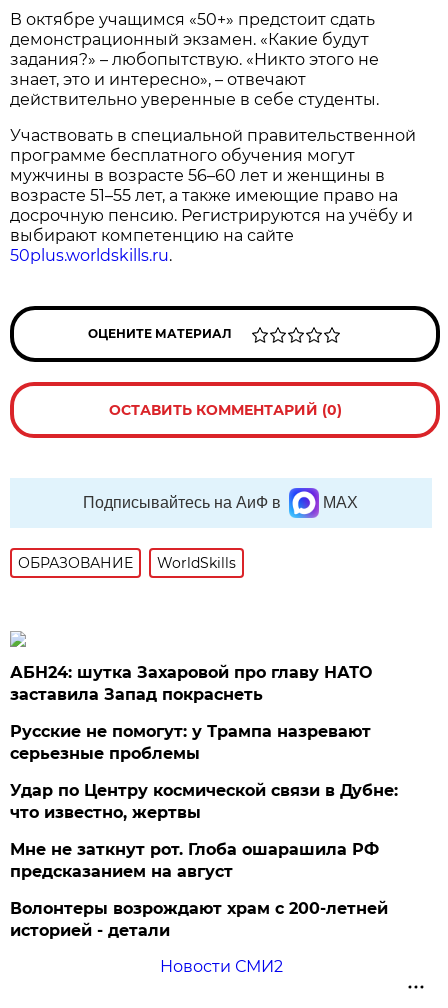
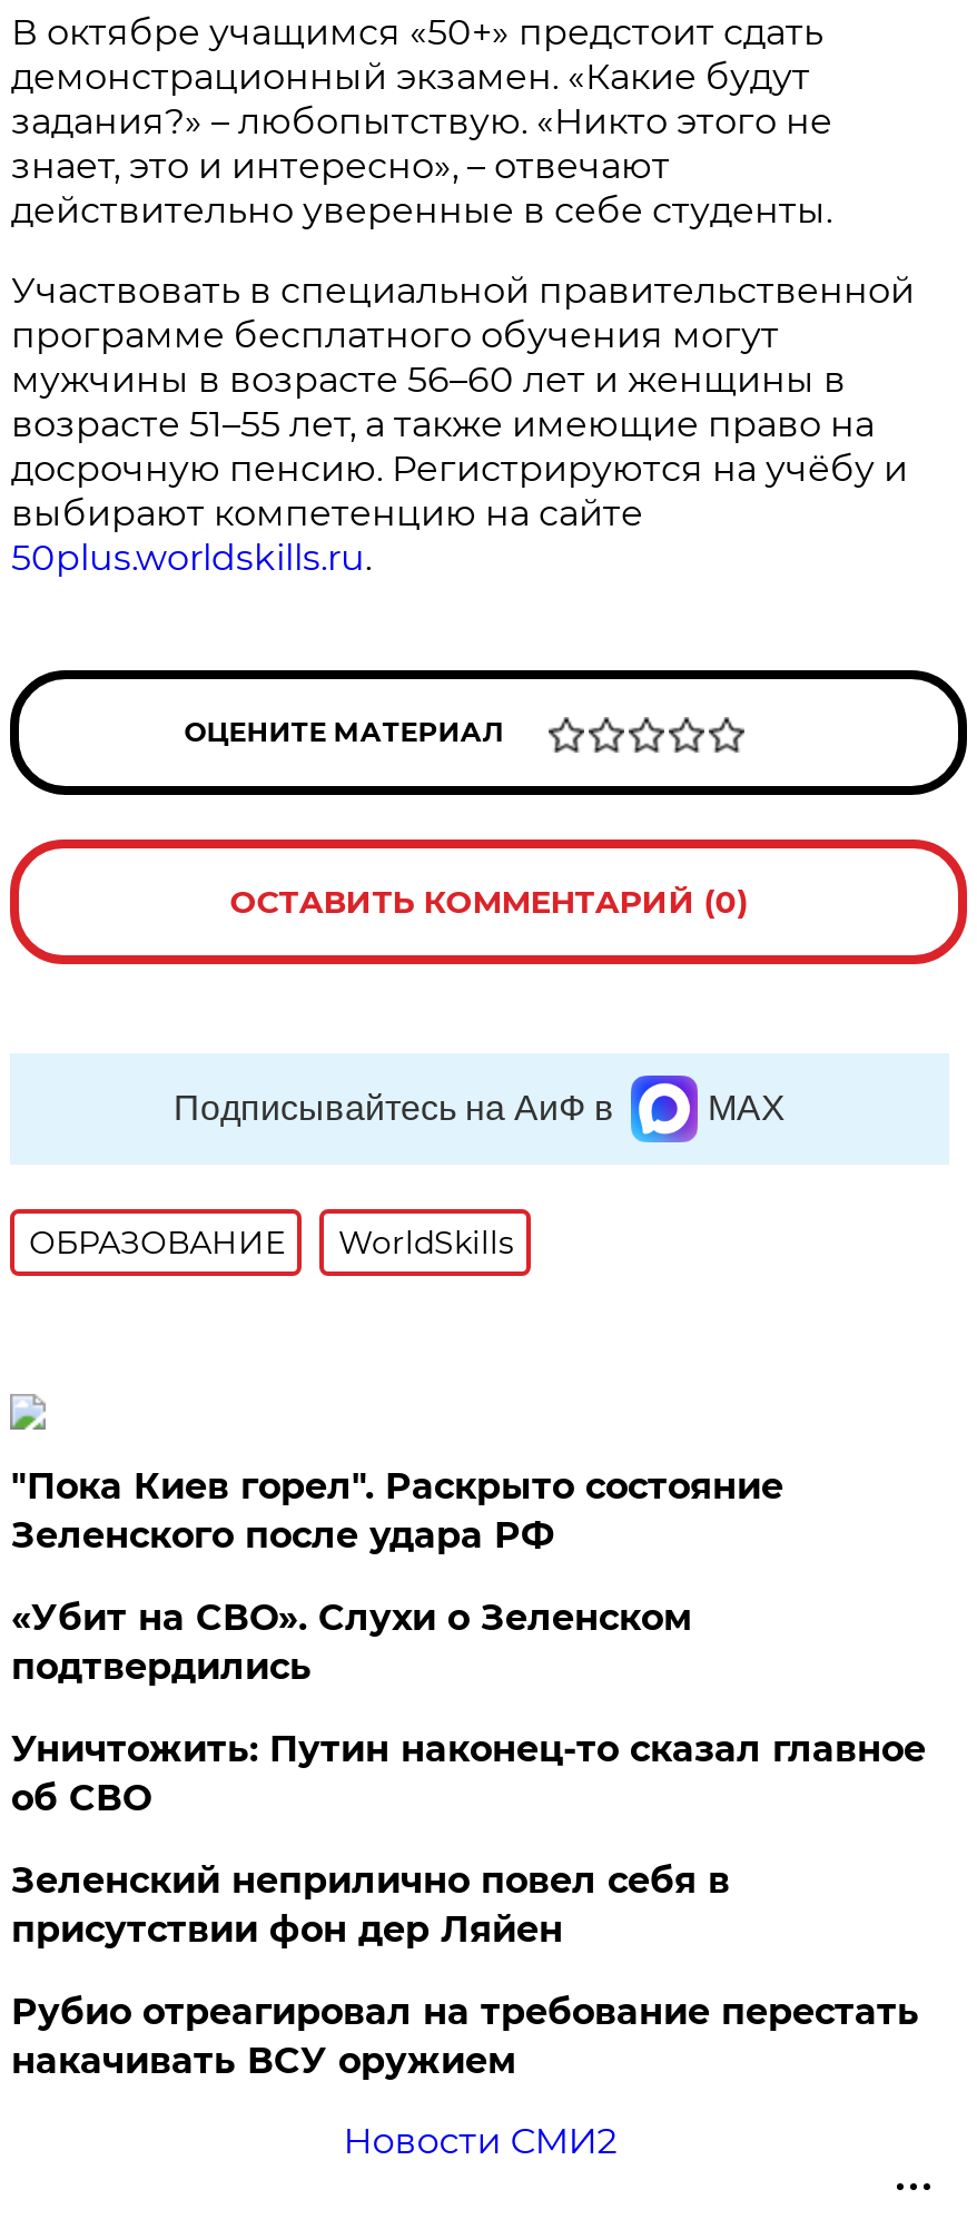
- АБН24: шутка Захаровой про главу НАТО
- заставила Запад покраснеть
+ "Пока Киев горел". Раскрыто состояние
+ Зеленского после удара РФ

- Русские не помогут: у Трампа назревают
- серьезные проблемы
+ «Убит на СВО». Слухи о Зеленском
+ подтвердились

- Удар по Центру космической связи в Дубне:
- что известно, жертвы
+ Уничтожить: Путин наконец-то сказал главное
+ об СВО

- Мне не заткнут рот. Глоба ошарашила РФ
- предсказанием на август
+ Зеленский неприлично повел cебя в
+ присутствии фон дер Ляйен

- Волонтеры возрождают храм с 200-летней
- историей - детали
+ Рубио отреагировал на требование перестать
+ накачивать ВСУ оружием
